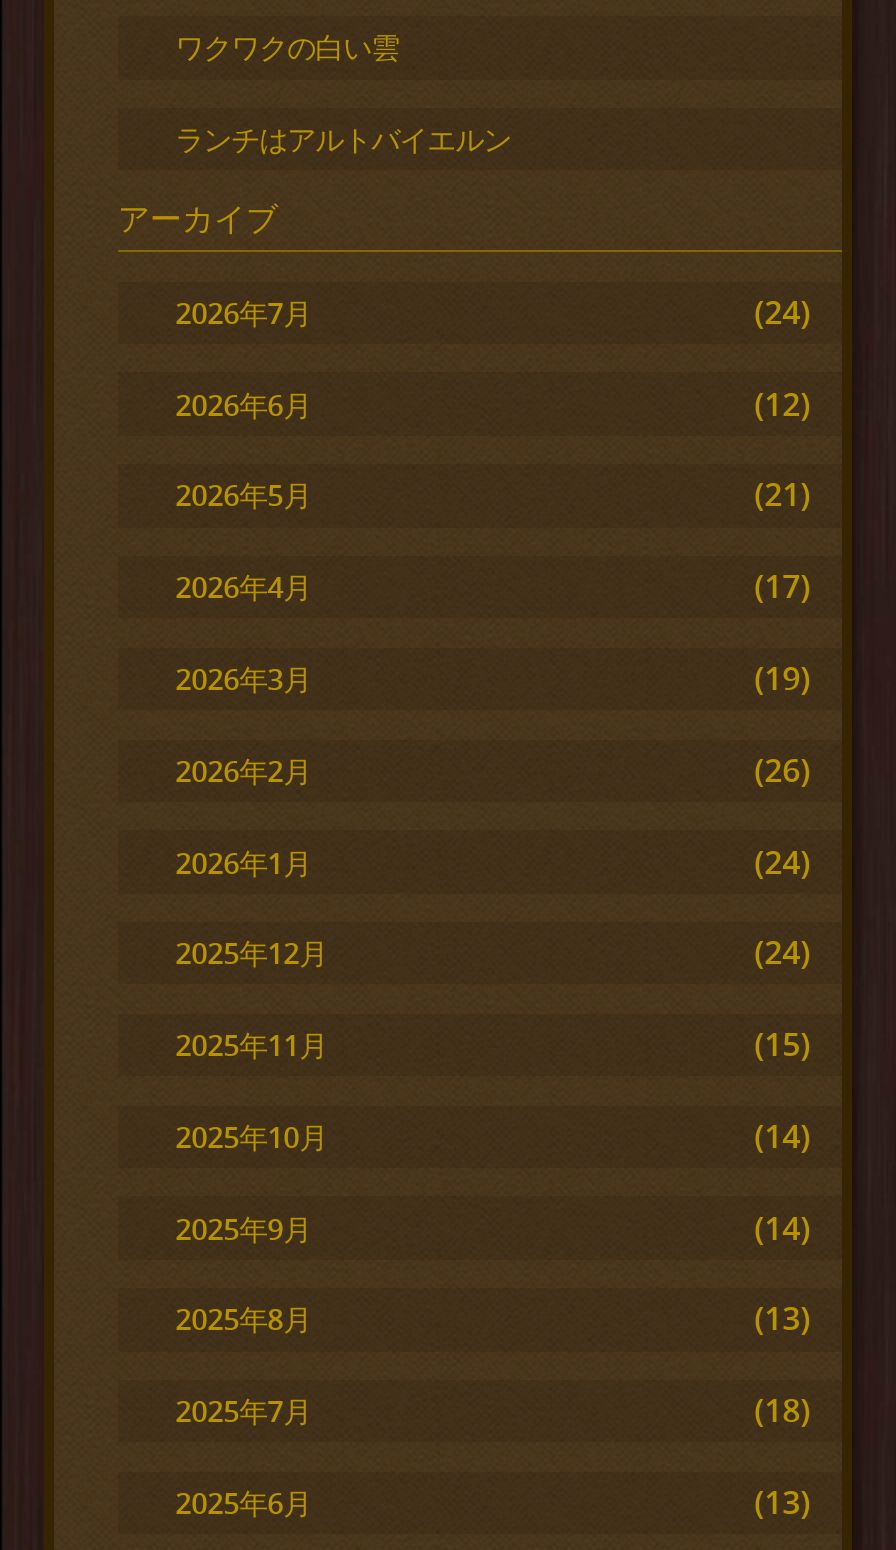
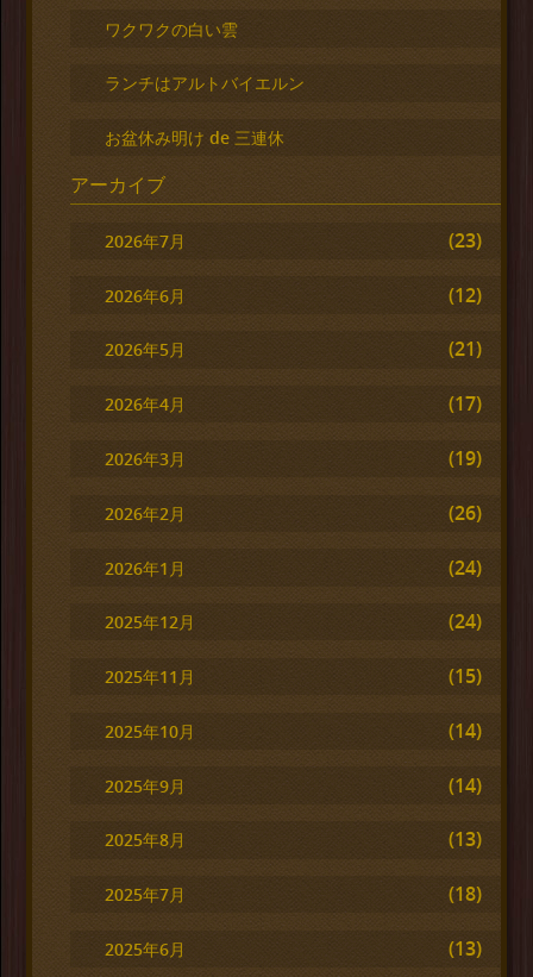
+ お盆休み明け de 三連休

- (24)
+ (23)
